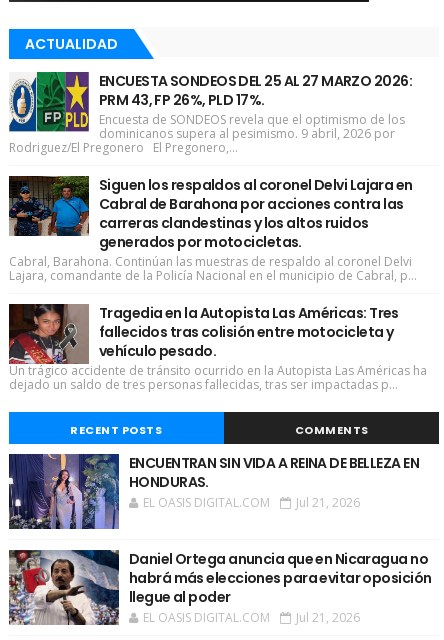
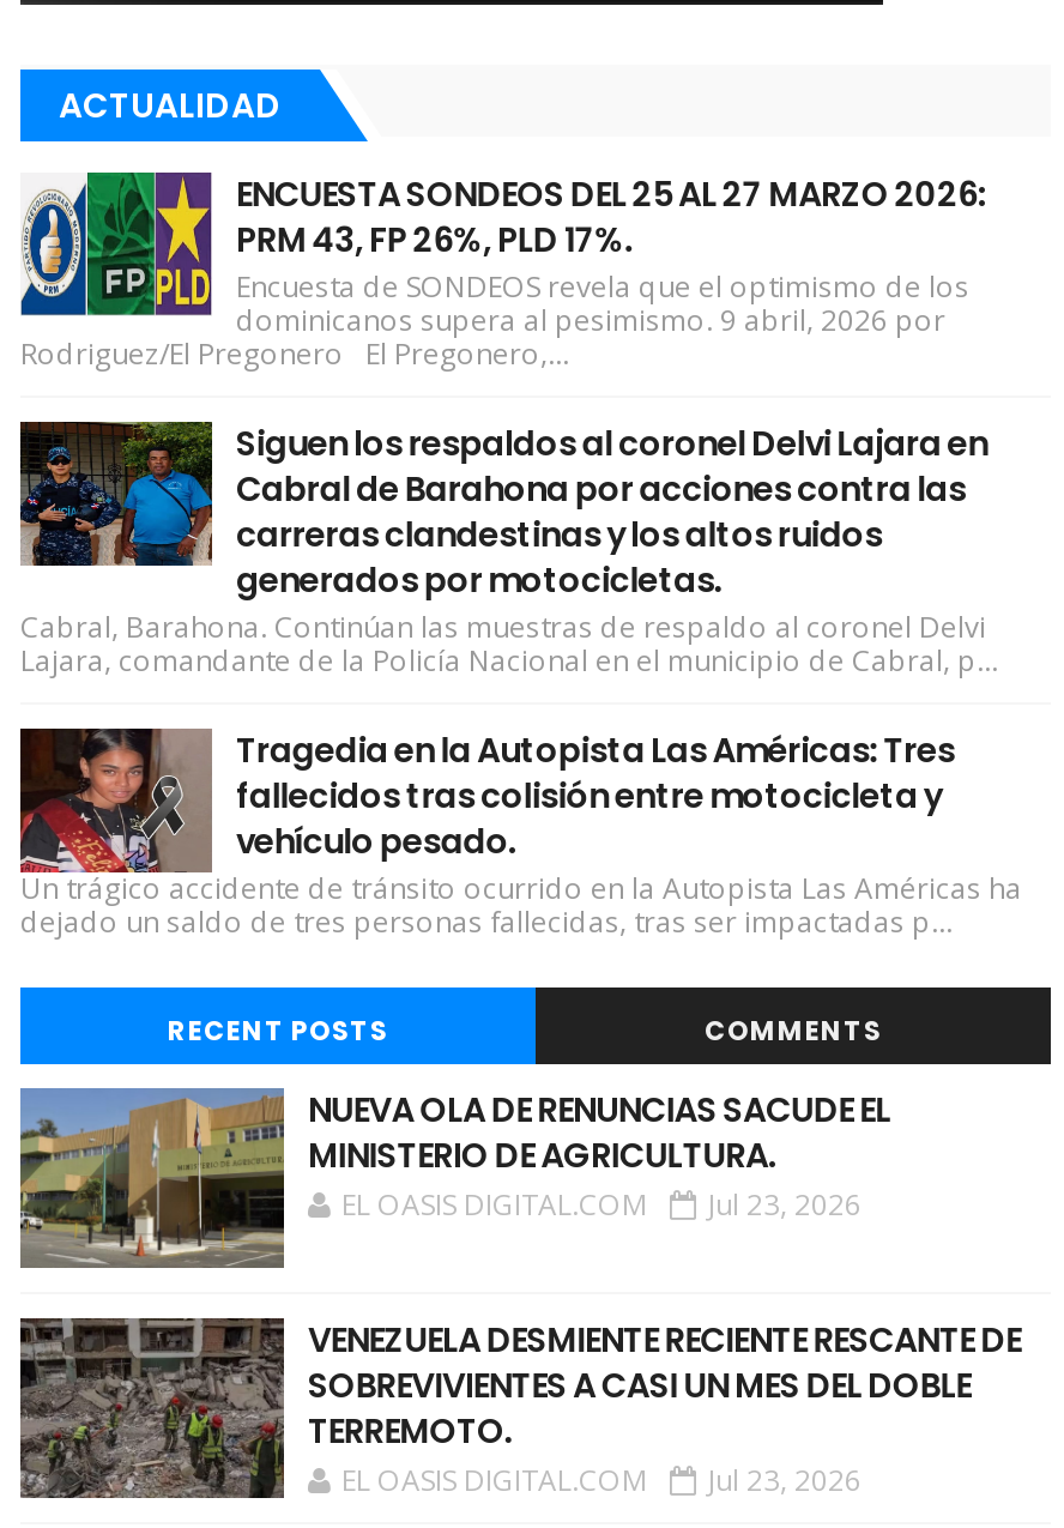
- [image]
- ENCUENTRAN SIN VIDA A REINA DE BELLEZA EN
- HONDURAS.
+ [image]
+ NUEVA OLA DE RENUNCIAS SACUDE EL
+ MINISTERIO DE AGRICULTURA.

- EL OASIS DIGITAL.COM Jul 21, 2026
+ EL OASIS DIGITAL.COM Jul 23, 2026

- [image]
- Daniel Ortega anuncia que en Nicaragua no
- habrá más elecciones para evitar oposición
- llegue al poder
+ [image]
+ VENEZUELA DESMIENTE RECIENTE RESCANTE DE
+ SOBREVIVIENTES A CASI UN MES DEL DOBLE
+ TERREMOTO.

- EL OASIS DIGITAL.COM Jul 21, 2026
+ EL OASIS DIGITAL.COM Jul 23, 2026
